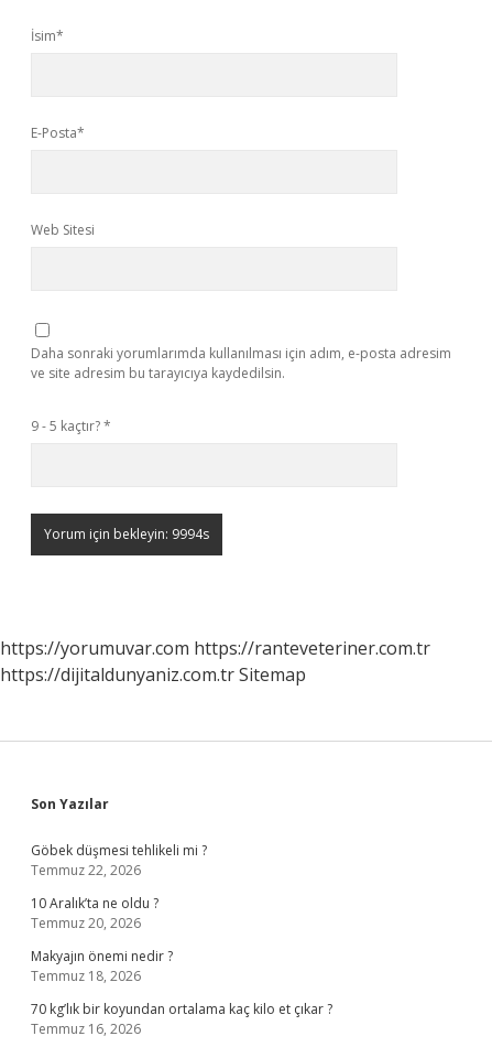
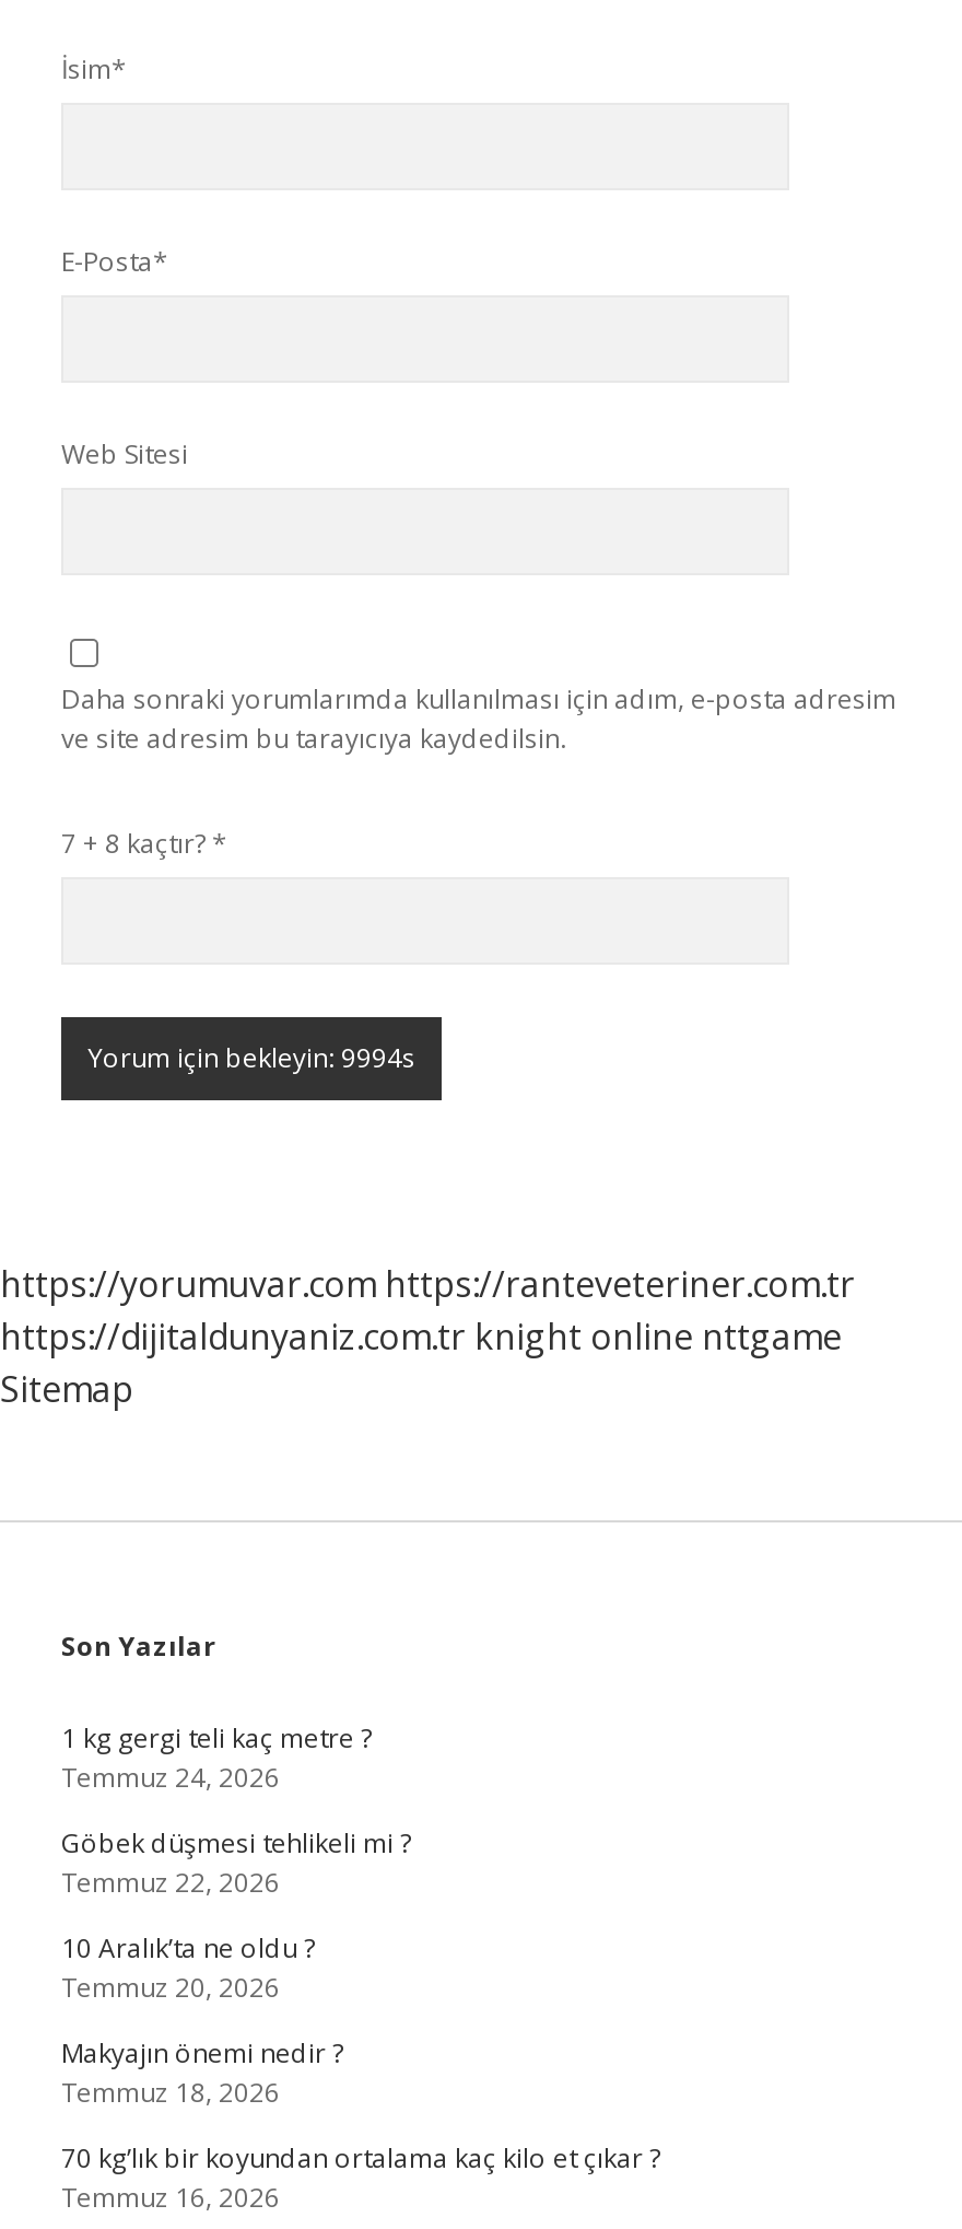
- 9 - 5 kaçtır? *
+ 7 + 8 kaçtır? *

- https://dijitaldunyaniz.com.tr Sitemap
+ https://dijitaldunyaniz.com.tr knight online nttgame
+ Sitemap

+ 1 kg gergi teli kaç metre ?
+ Temmuz 24, 2026
